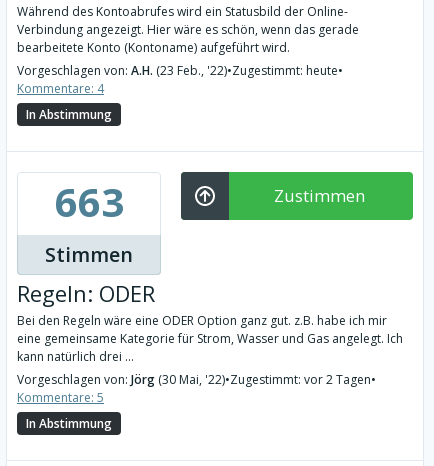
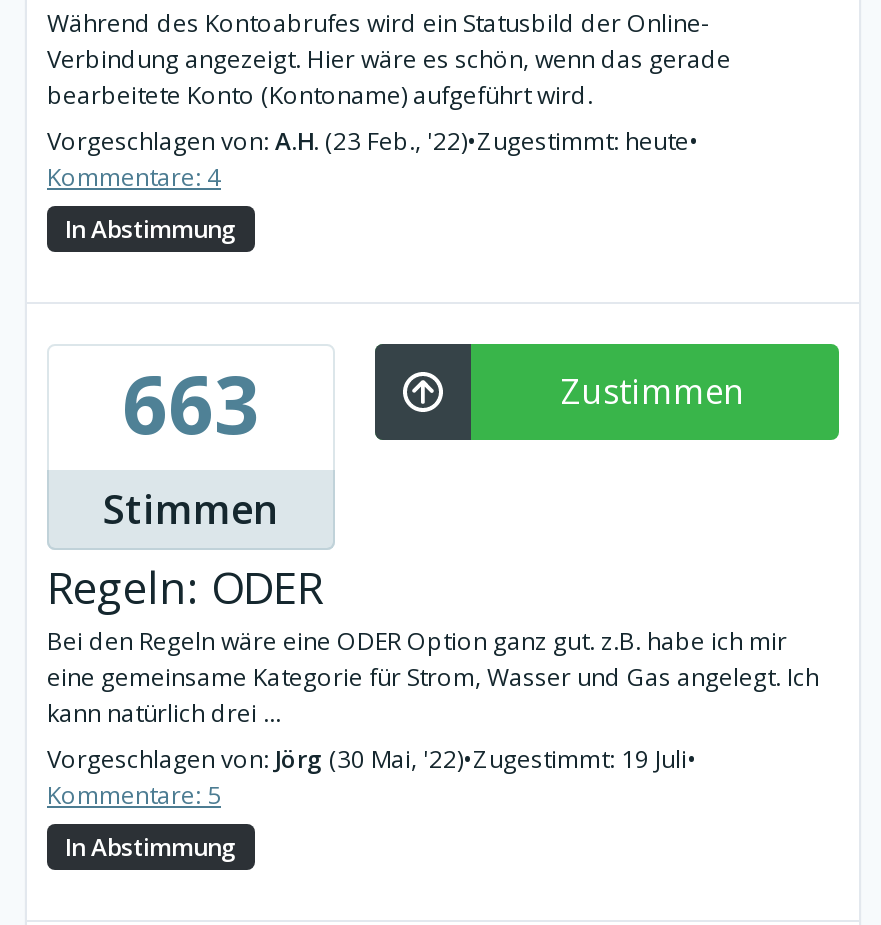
- Vorgeschlagen von: Jörg (30 Mai, '22)•Zugestimmt: vor 2 Tagen•
+ Vorgeschlagen von: Jörg (30 Mai, '22)•Zugestimmt: 19 Juli•
